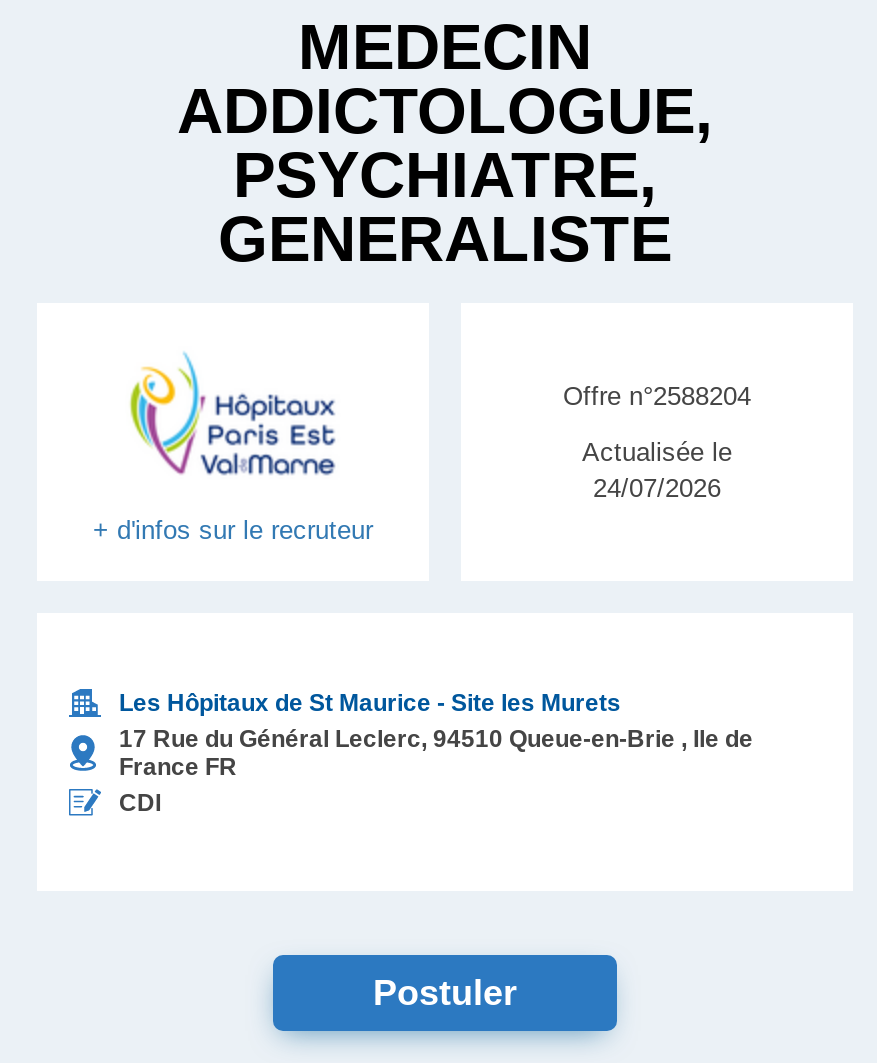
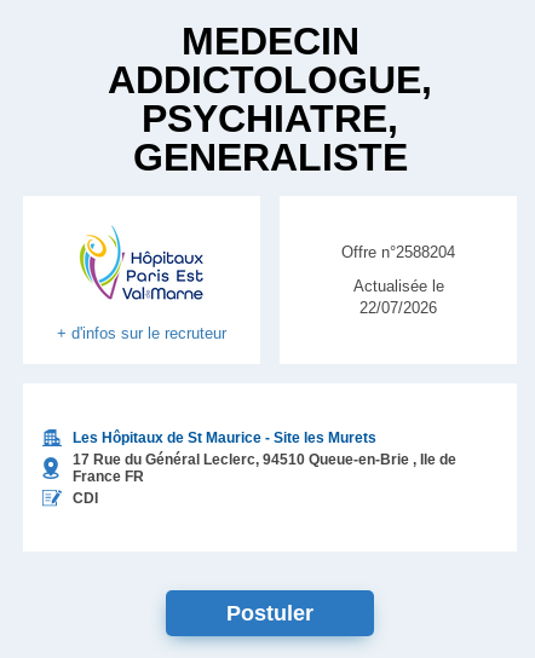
- 24/07/2026
+ 22/07/2026
